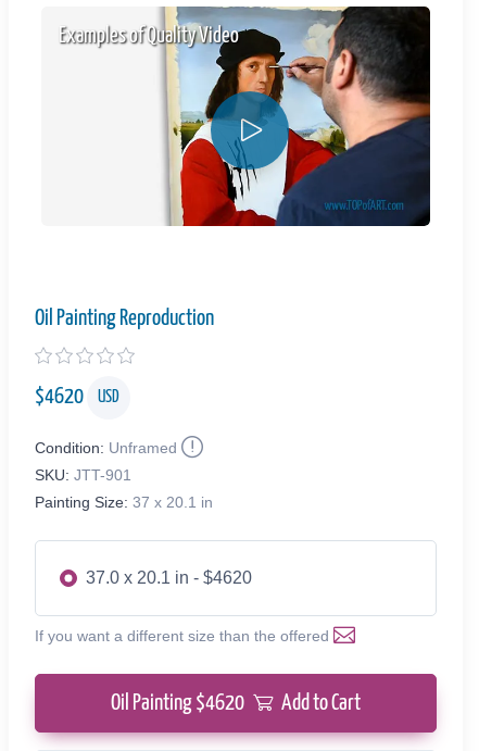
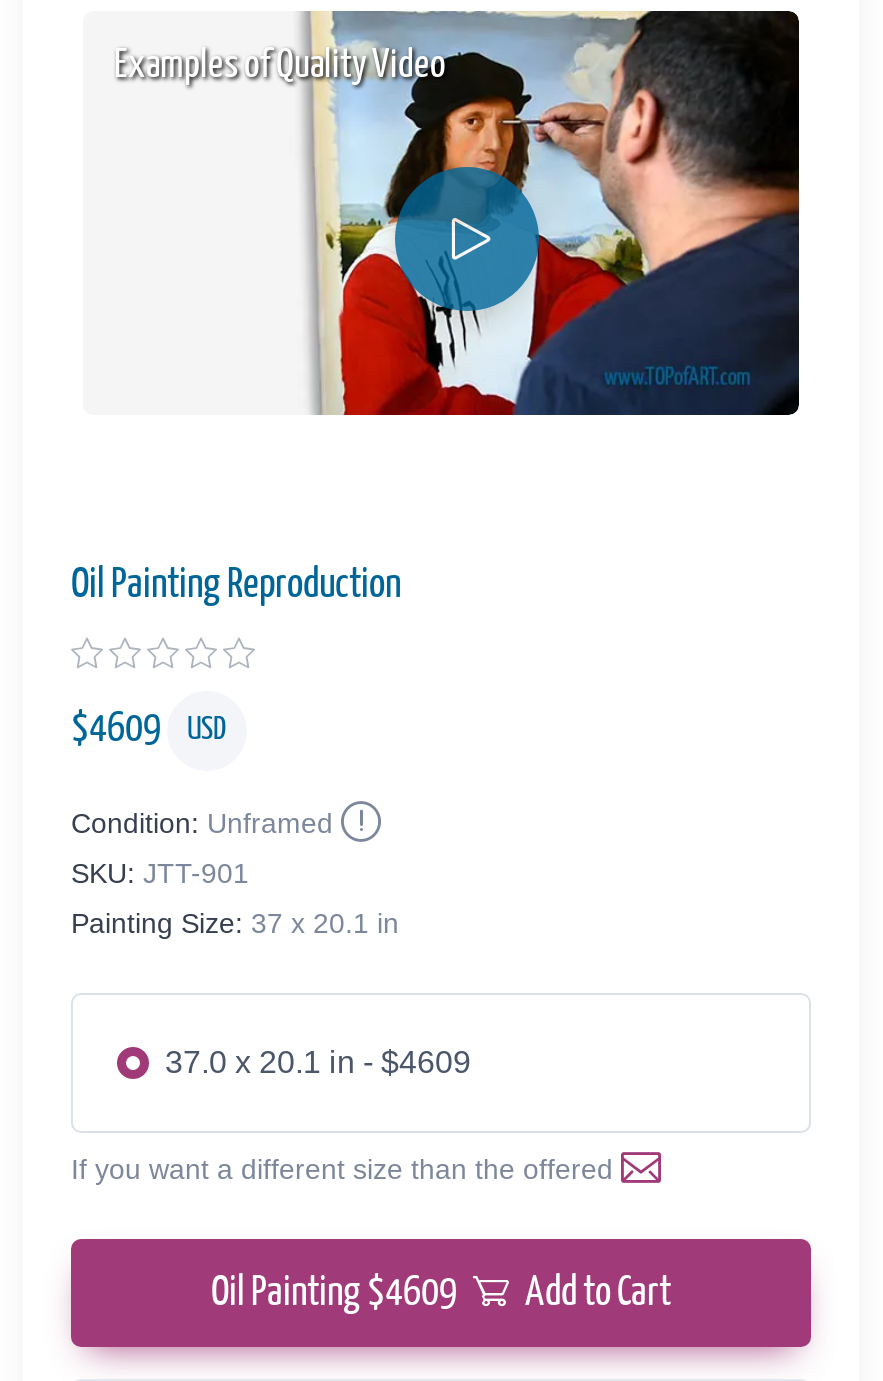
- $4620 USD
+ $4609 USD

- 37.0 x 20.1 in - $4620
+ 37.0 x 20.1 in - $4609

- Oil Painting $4620 Add to Cart
+ Oil Painting $4609 Add to Cart
